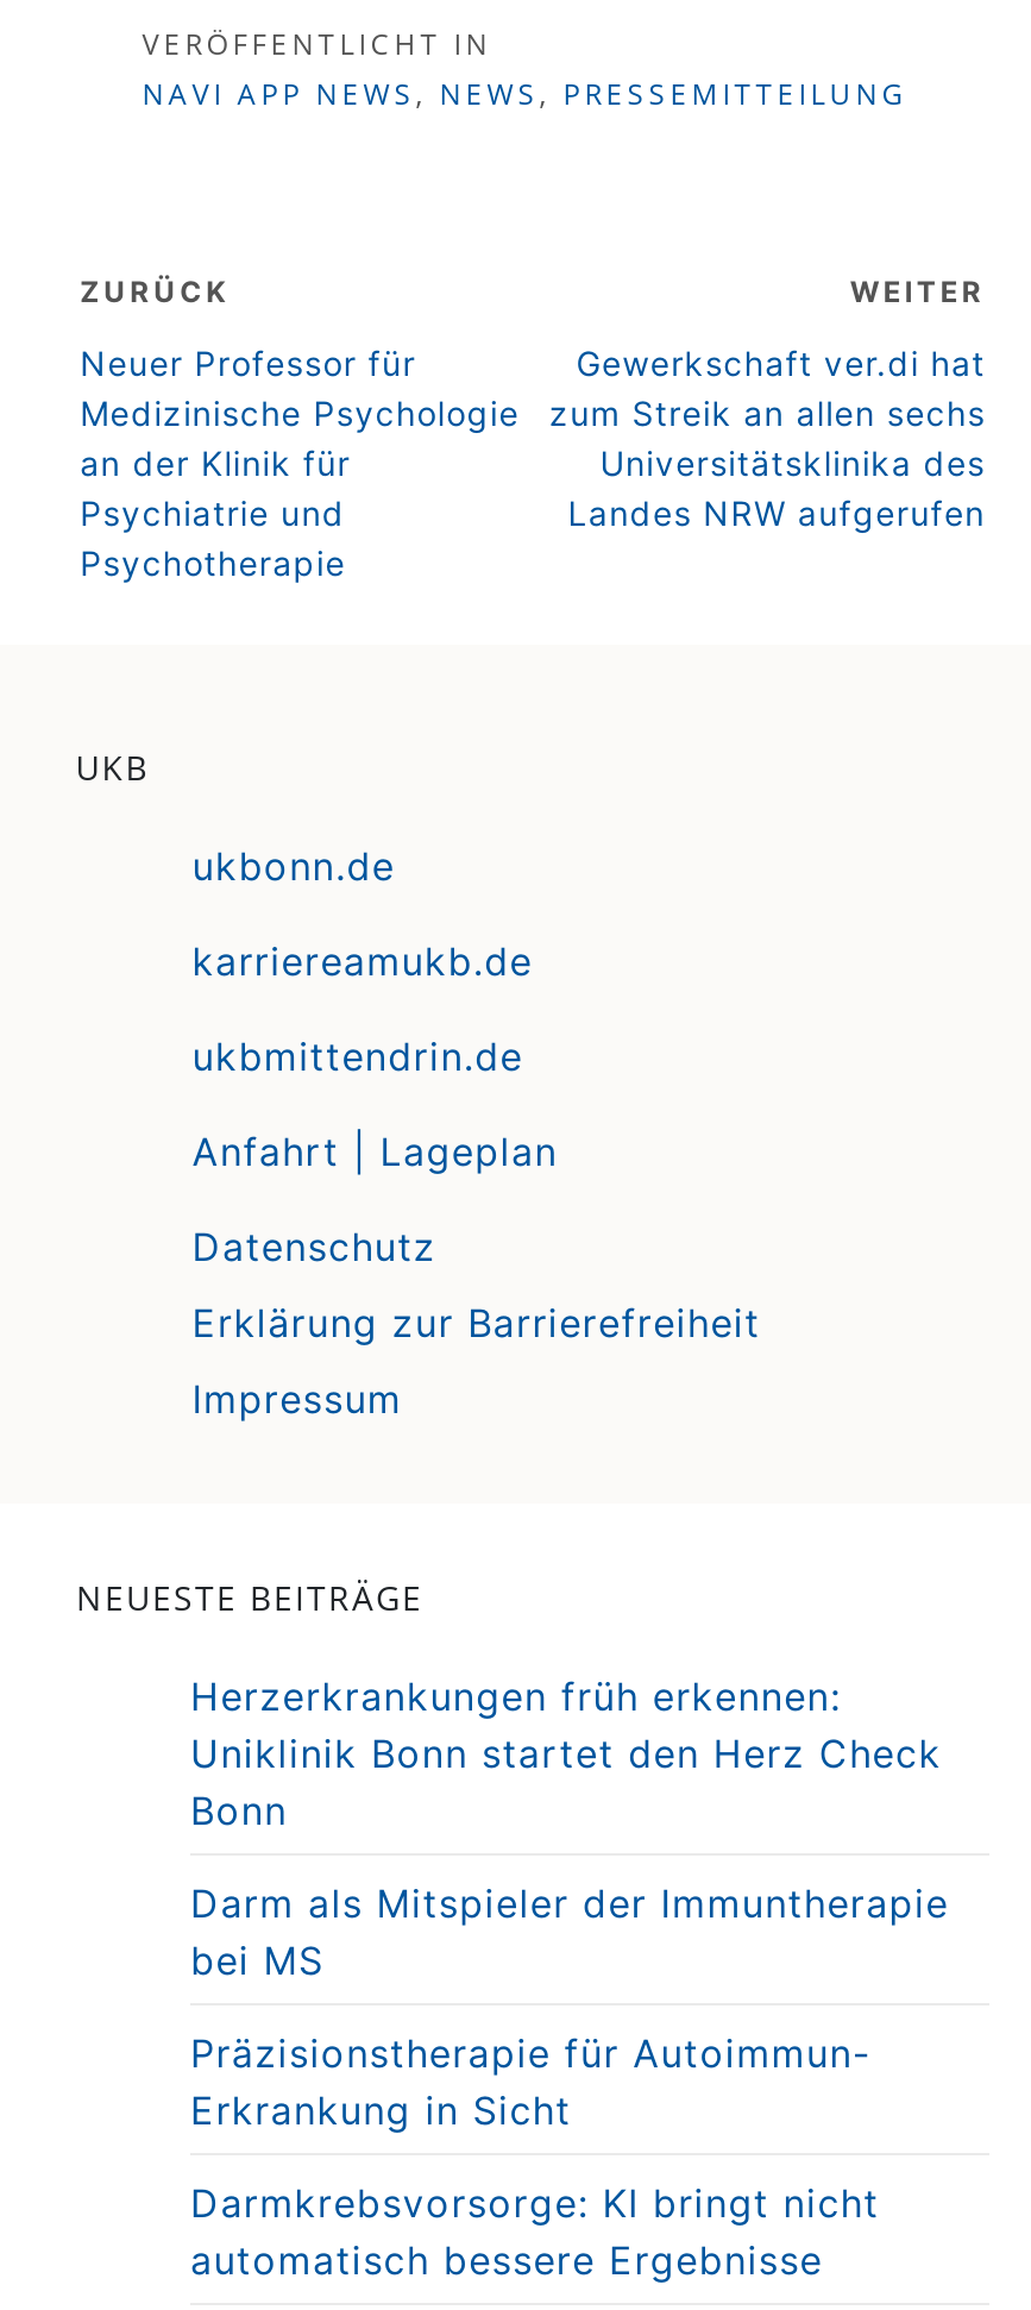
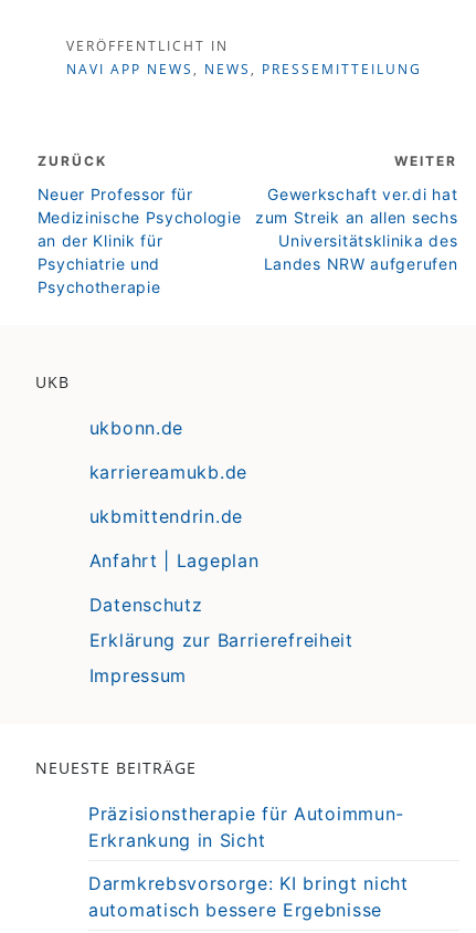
- Herzerkrankungen früh erkennen:
- Uniklinik Bonn startet den Herz Check
- Bonn
- Darm als Mitspieler der Immuntherapie
- bei MS
